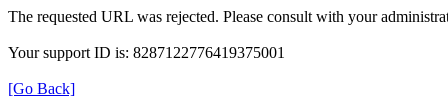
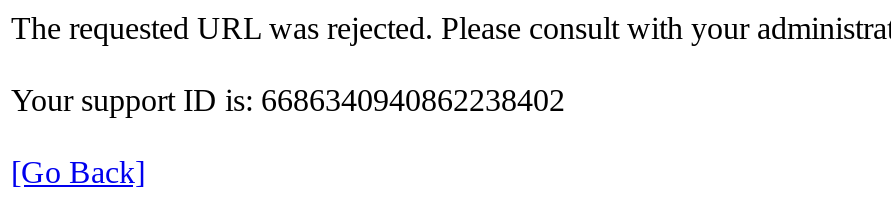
- Your support ID is: 8287122776419375001
+ Your support ID is: 6686340940862238402
